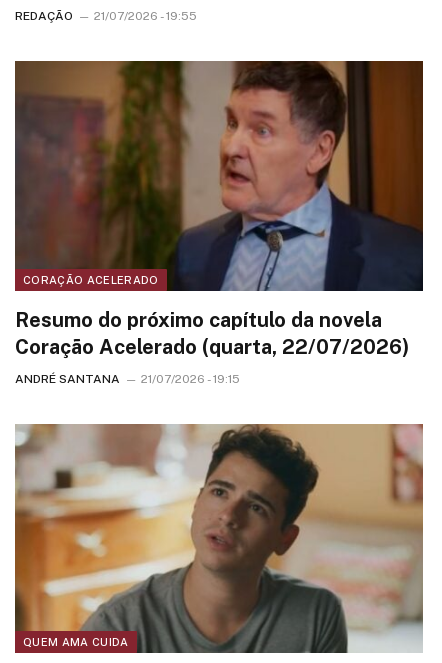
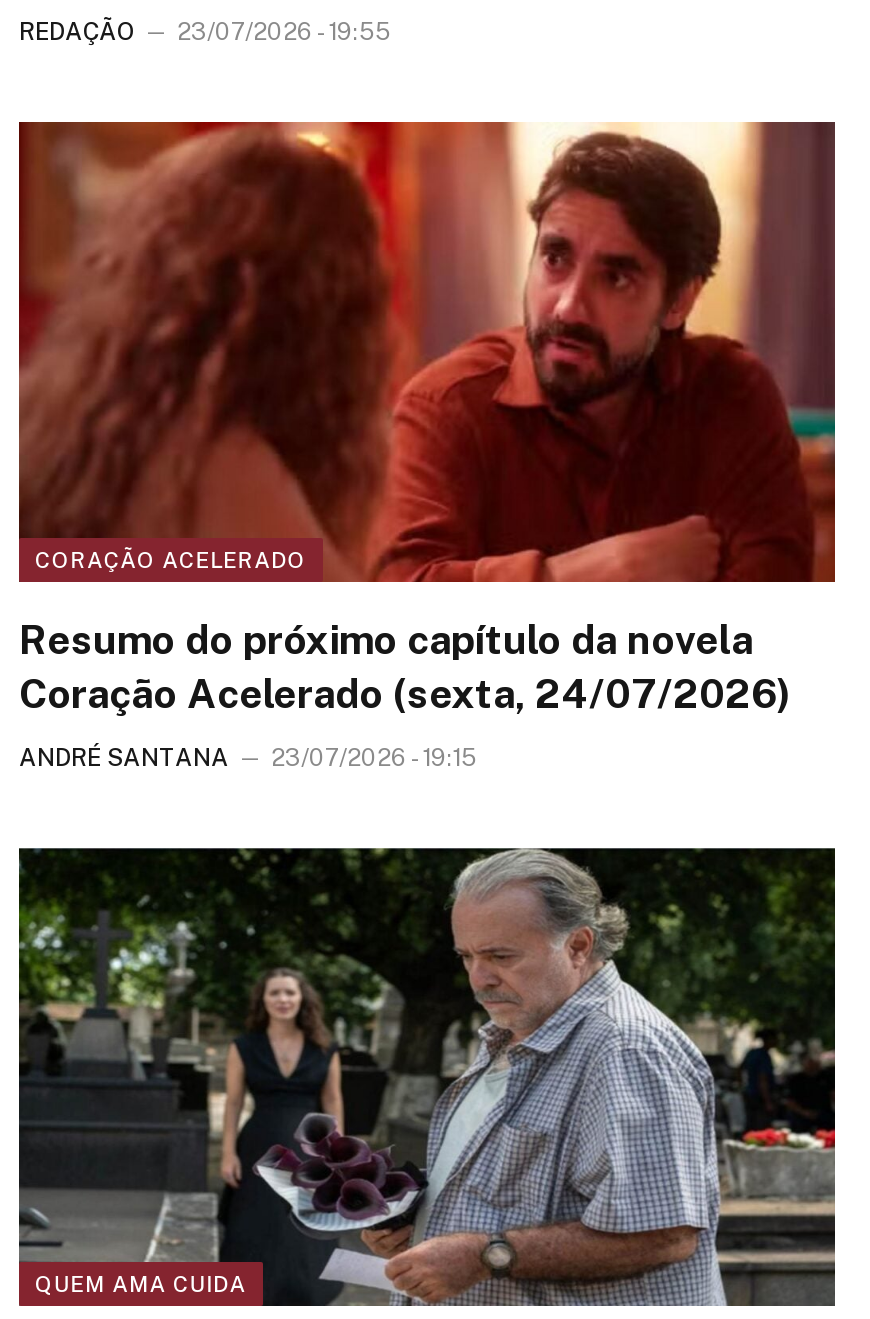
- REDAÇÃO 21/07/2026 - 19:55
+ REDAÇÃO 23/07/2026 - 19:55

- [image]
+ [image]

- Coração Acelerado (quarta, 22/07/2026)
+ Coração Acelerado (sexta, 24/07/2026)

- ANDRÉ SANTANA 21/07/2026 - 19:15
+ ANDRÉ SANTANA 23/07/2026 - 19:15

- [image]
+ [image]
